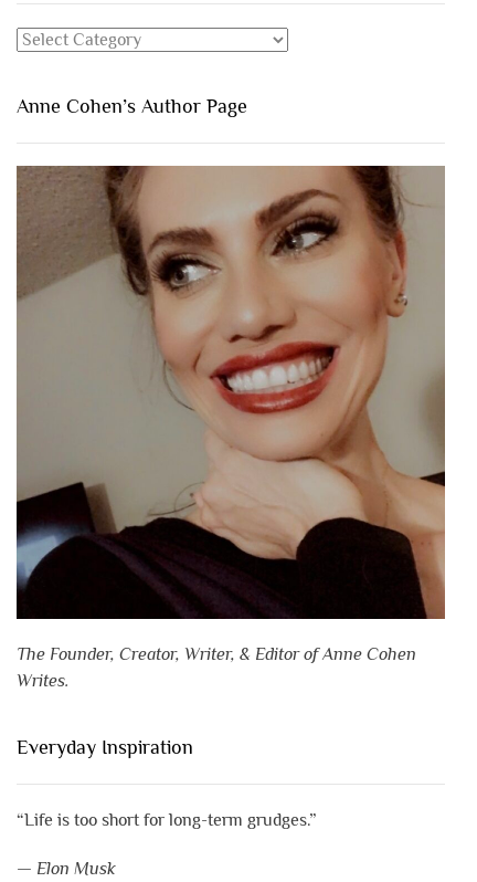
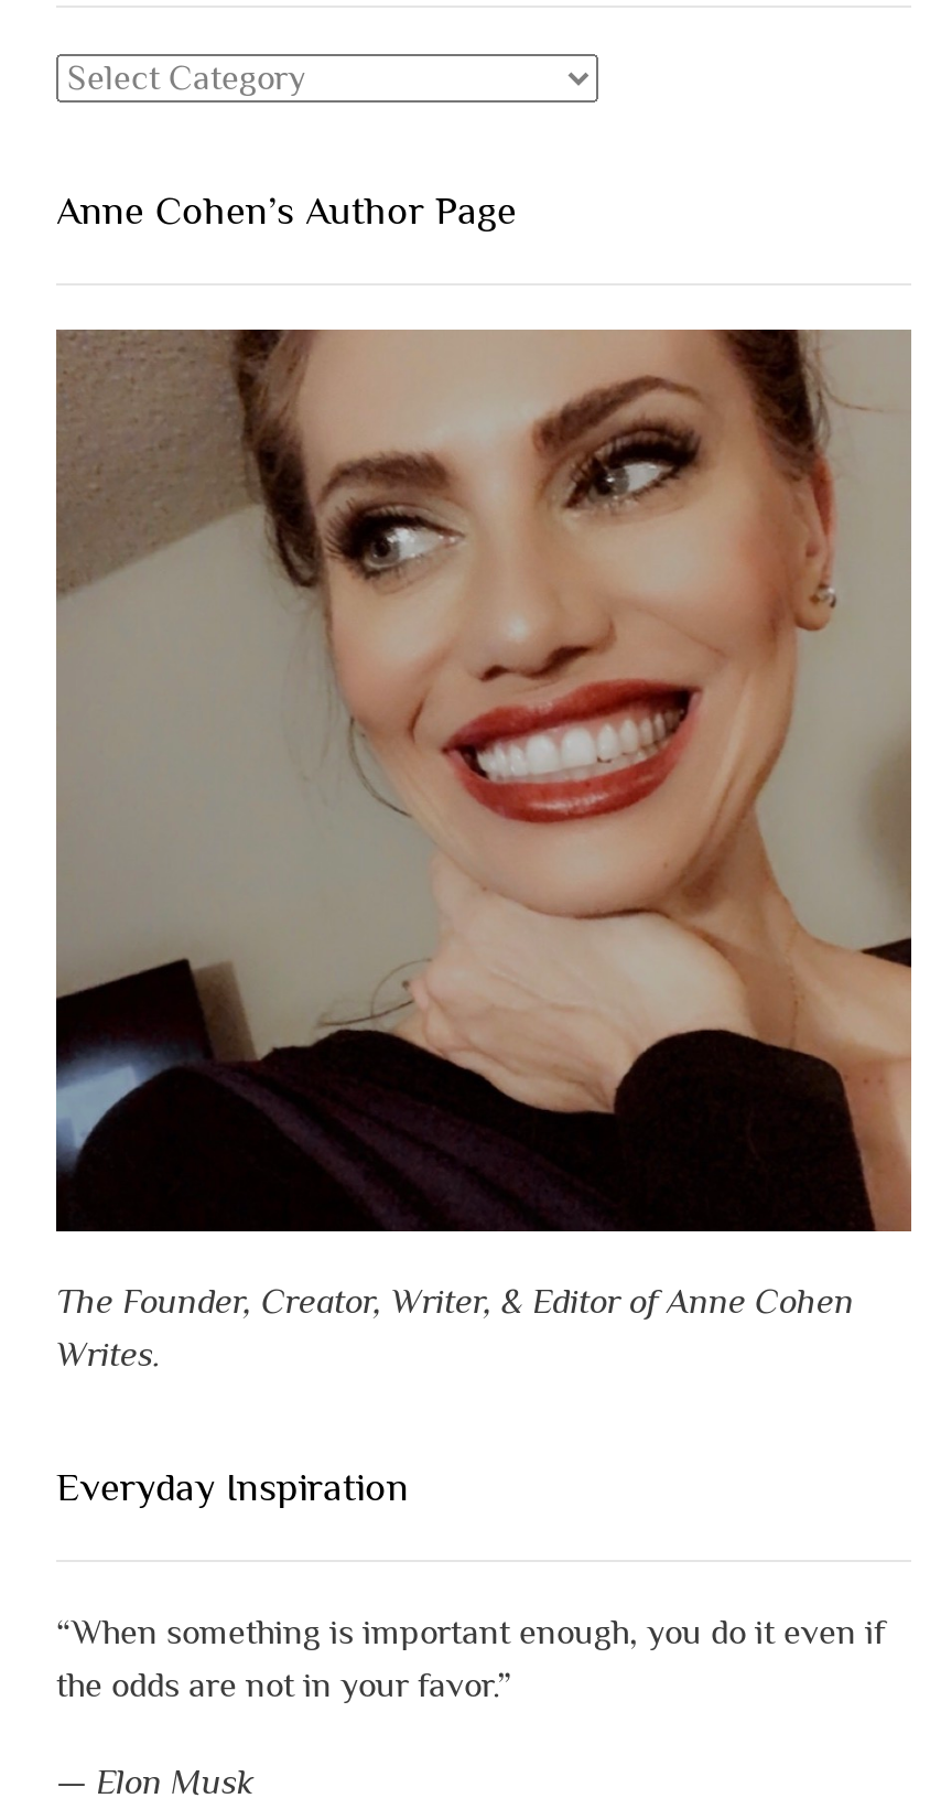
- “Life is too short for long-term grudges.”
+ “When something is important enough, you do it even if
+ the odds are not in your favor.”
